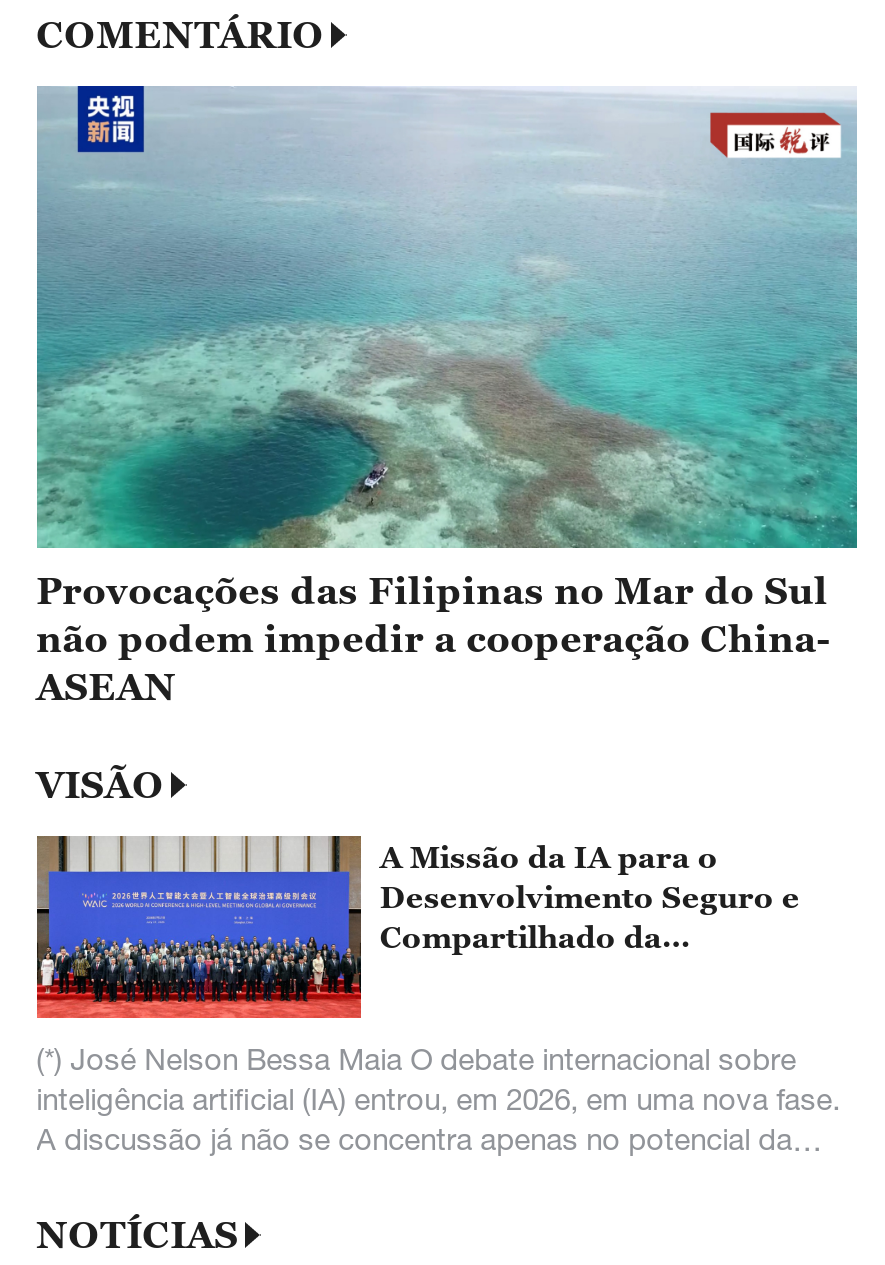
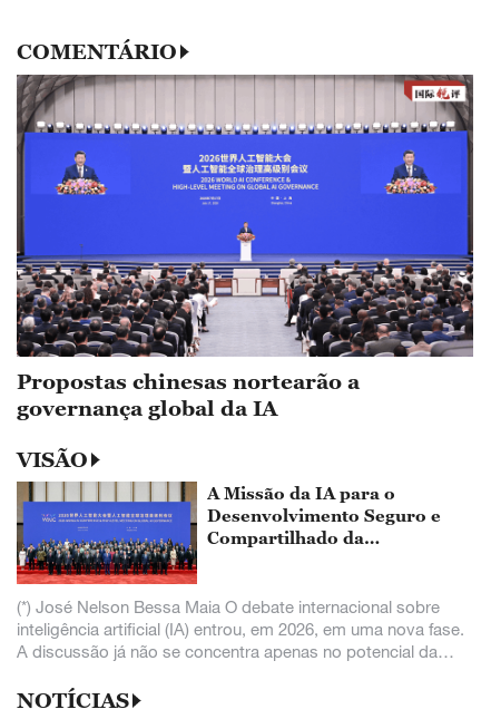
- [image]
- Provocações das Filipinas no Mar do Sul
- não podem impedir a cooperação China-
- ASEAN
+ [image]
+ Propostas chinesas nortearão a
+ governança global da IA
